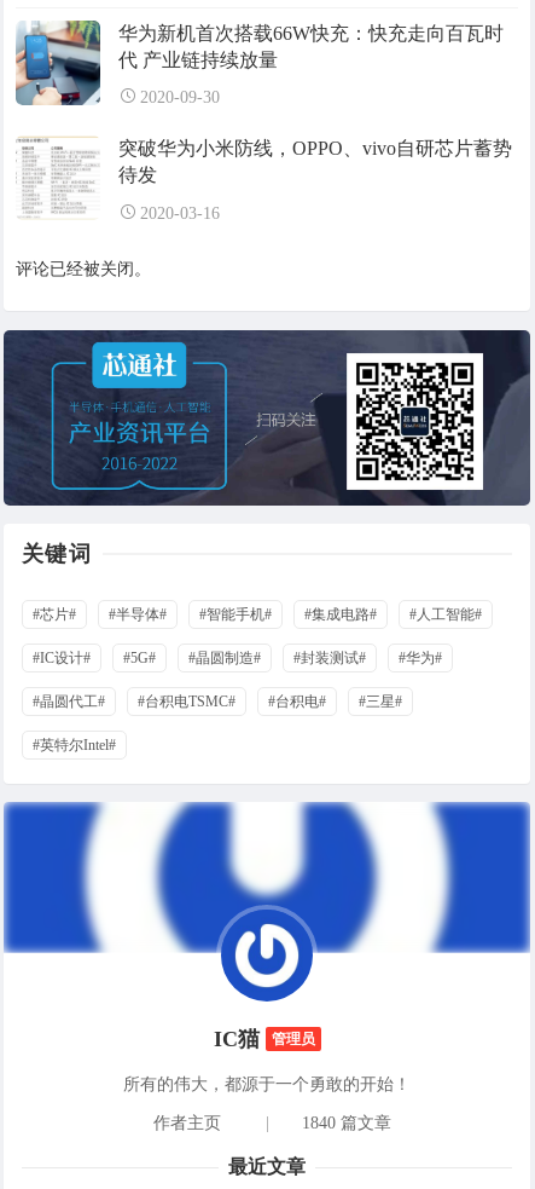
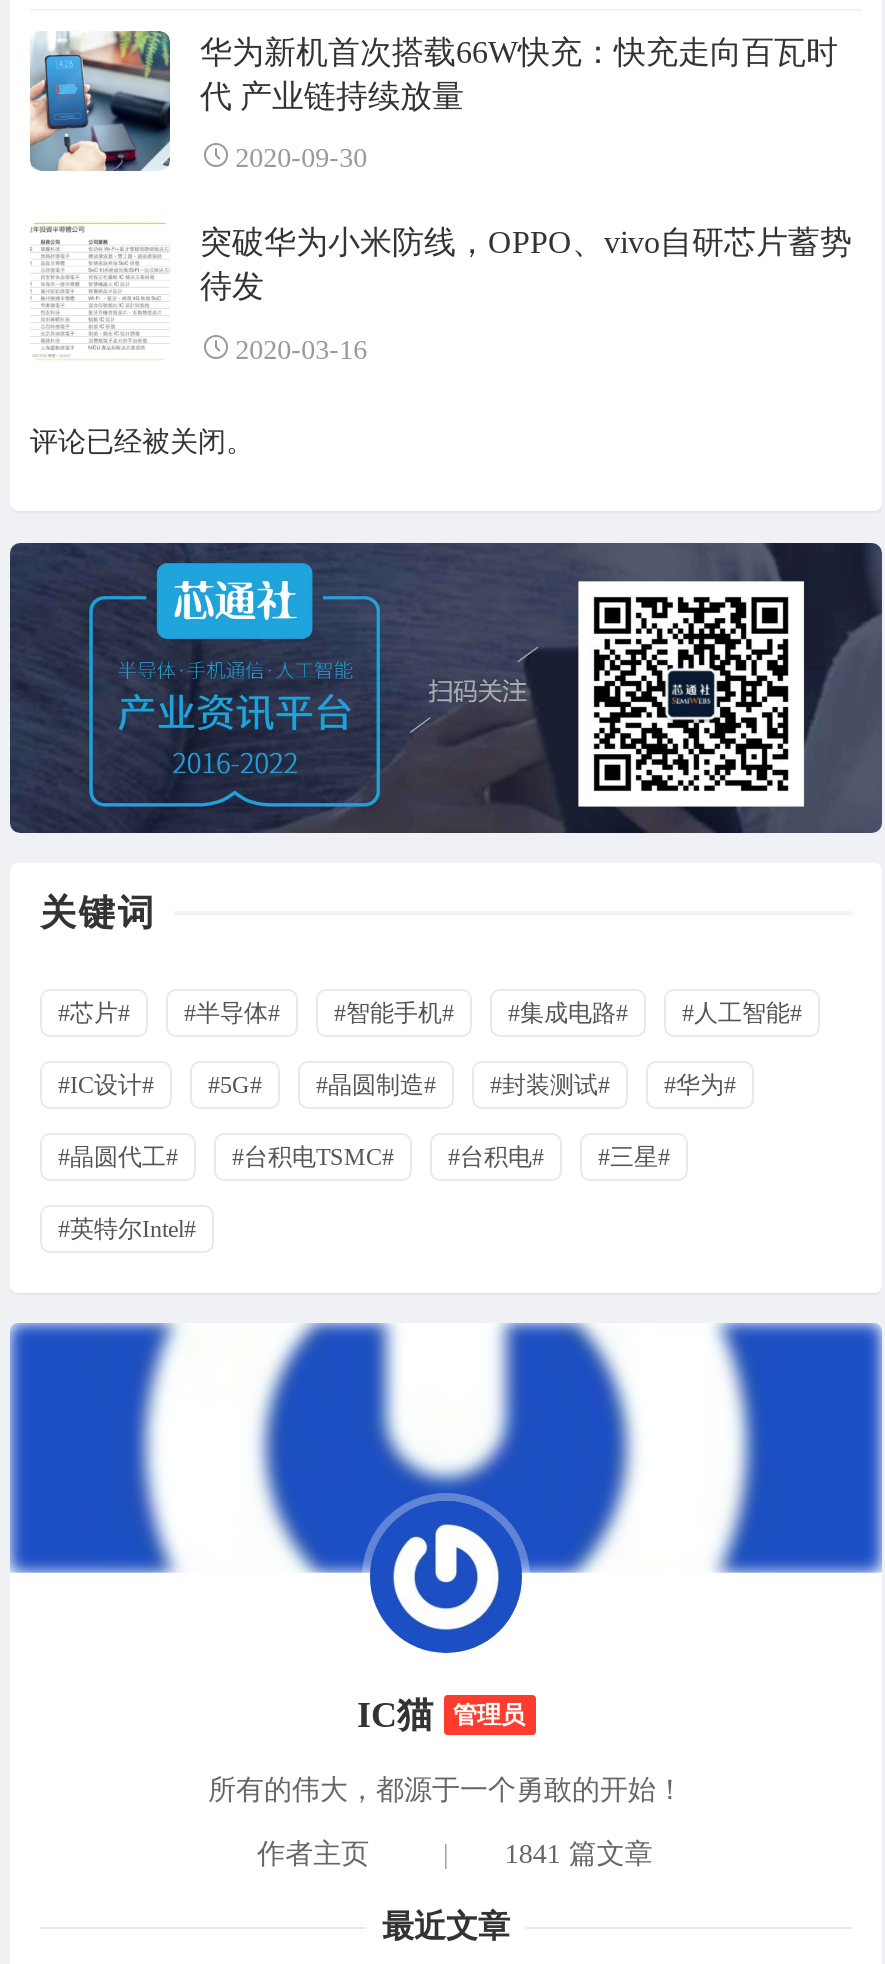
- 1840 篇文章
+ 1841 篇文章
